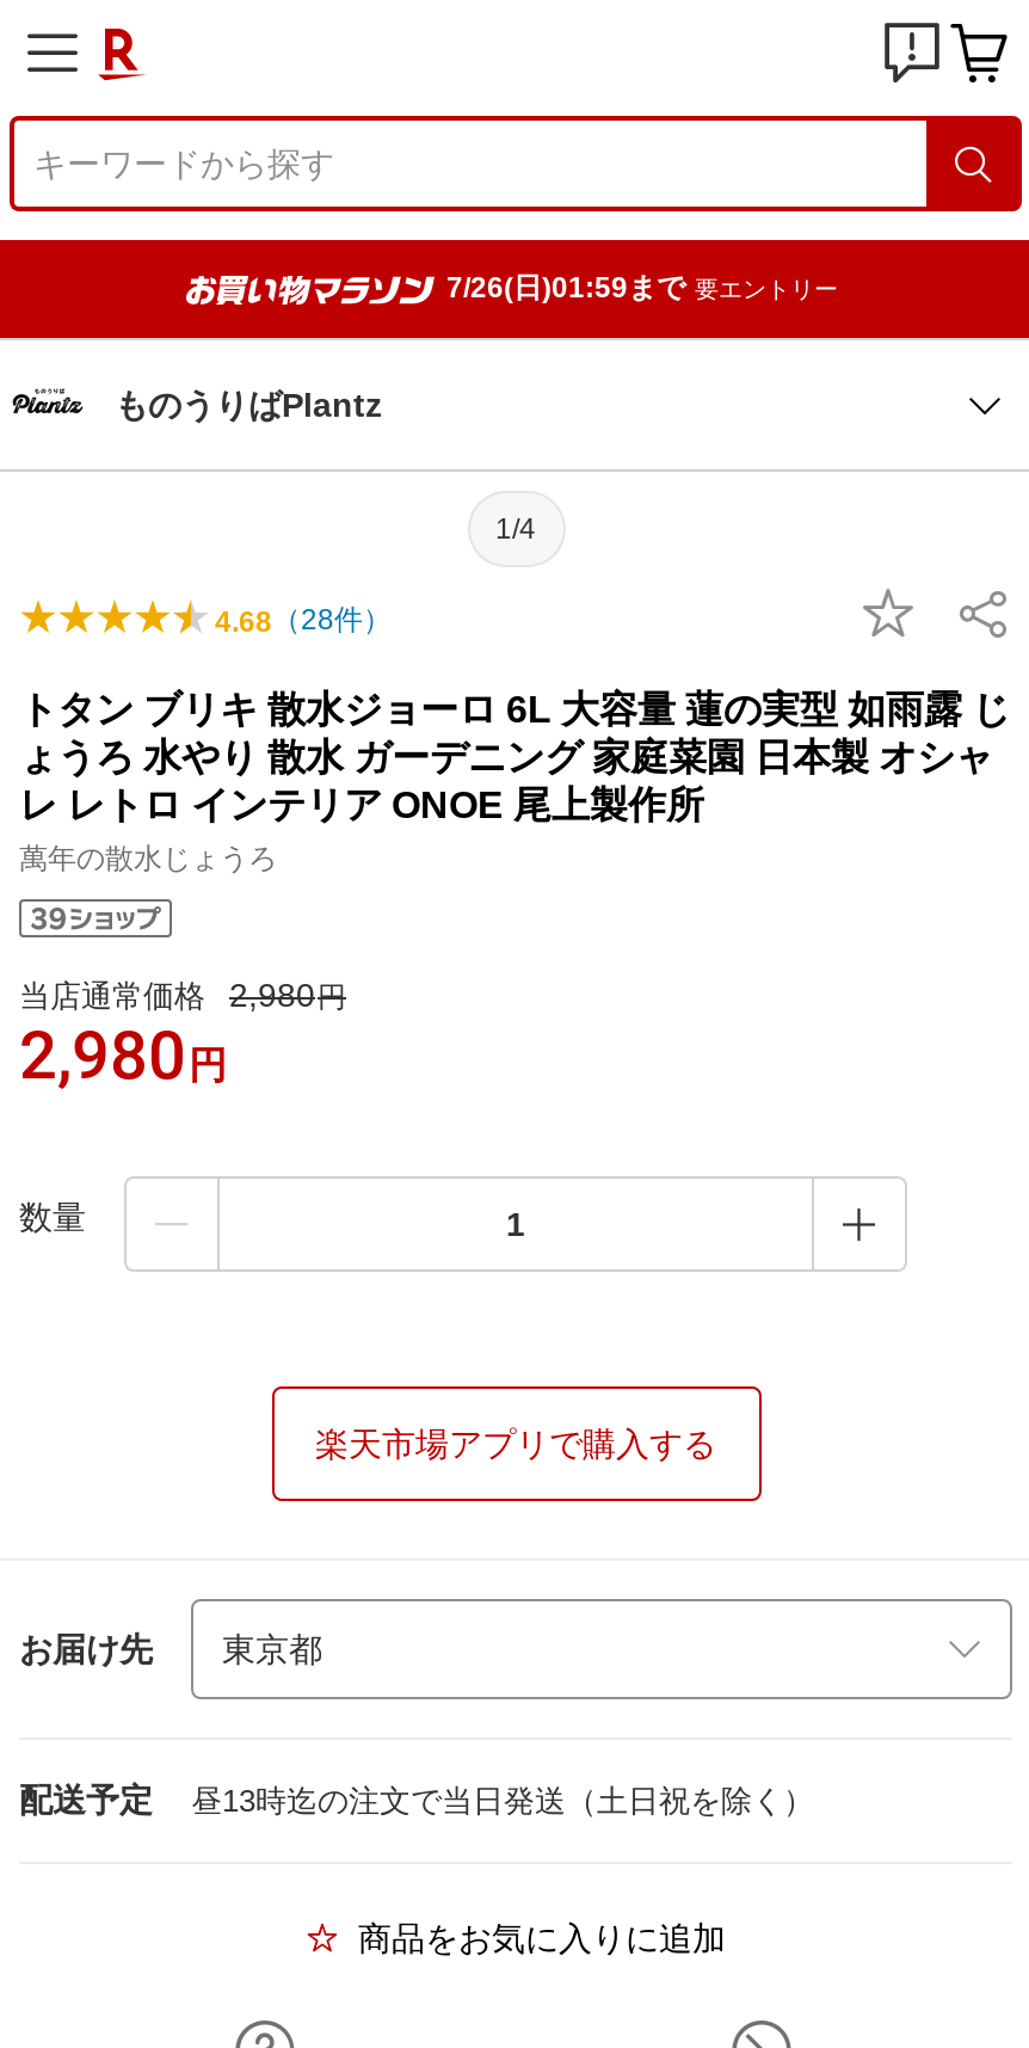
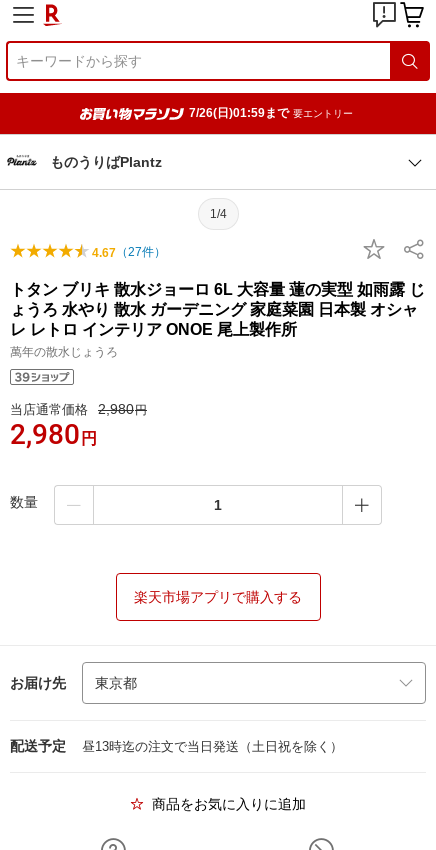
- 4.68（28件）
+ 4.67（27件）
